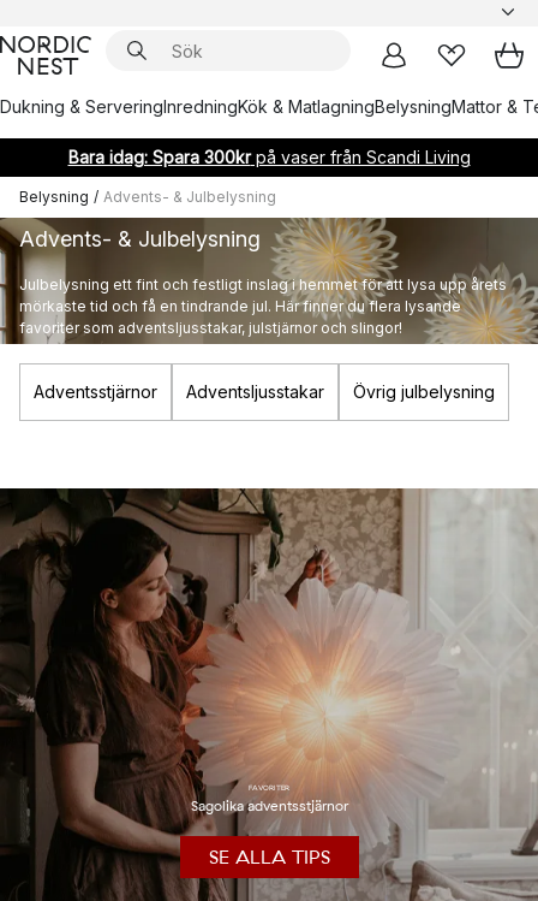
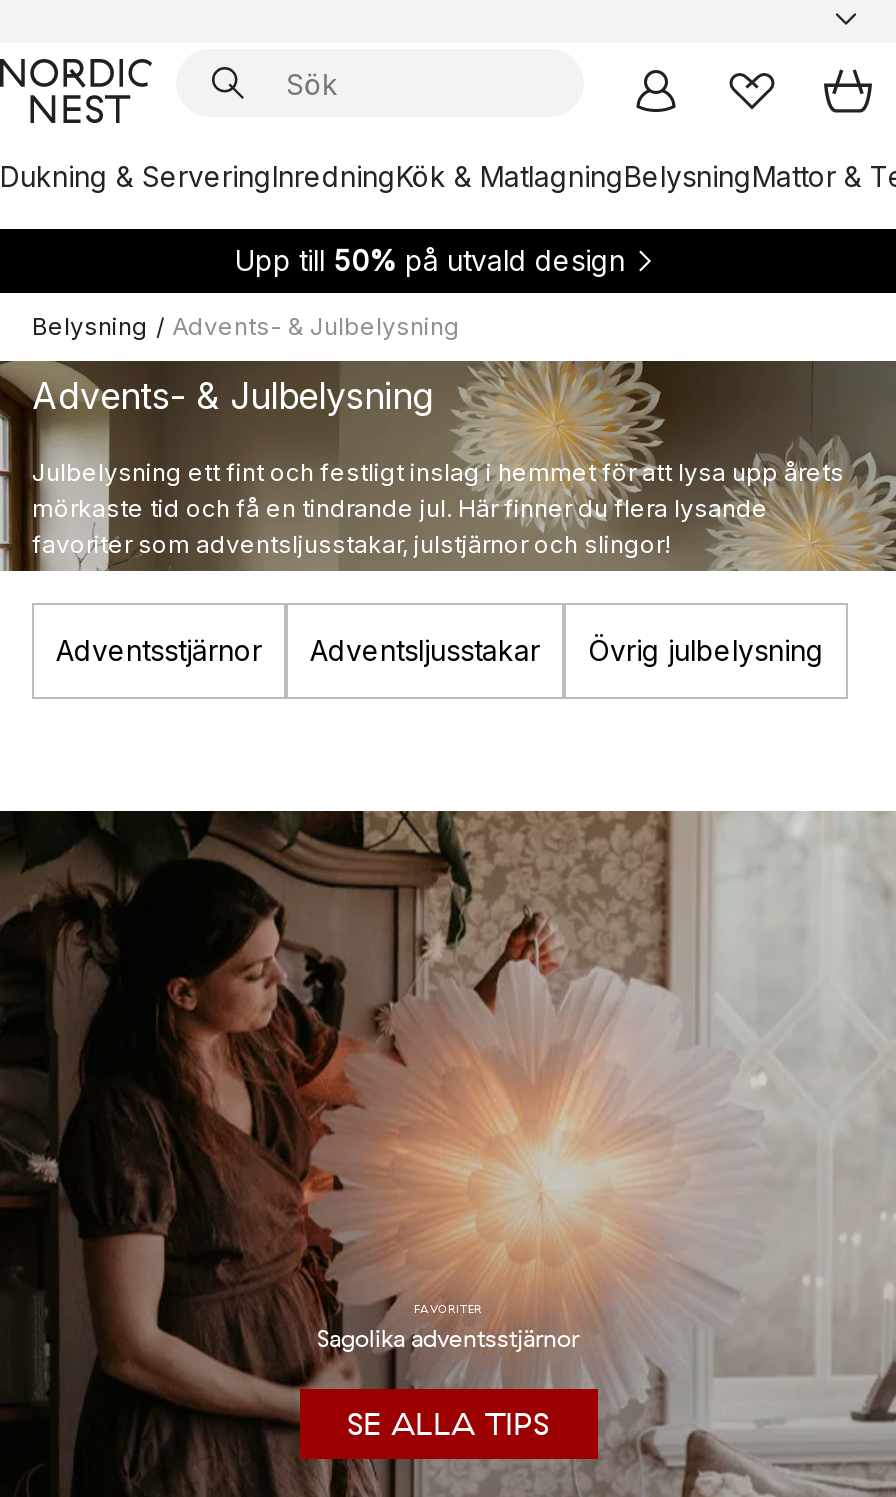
- Bara idag: Spara 300kr på vaser från Scandi Living
+ Upp till 50% på utvald design
